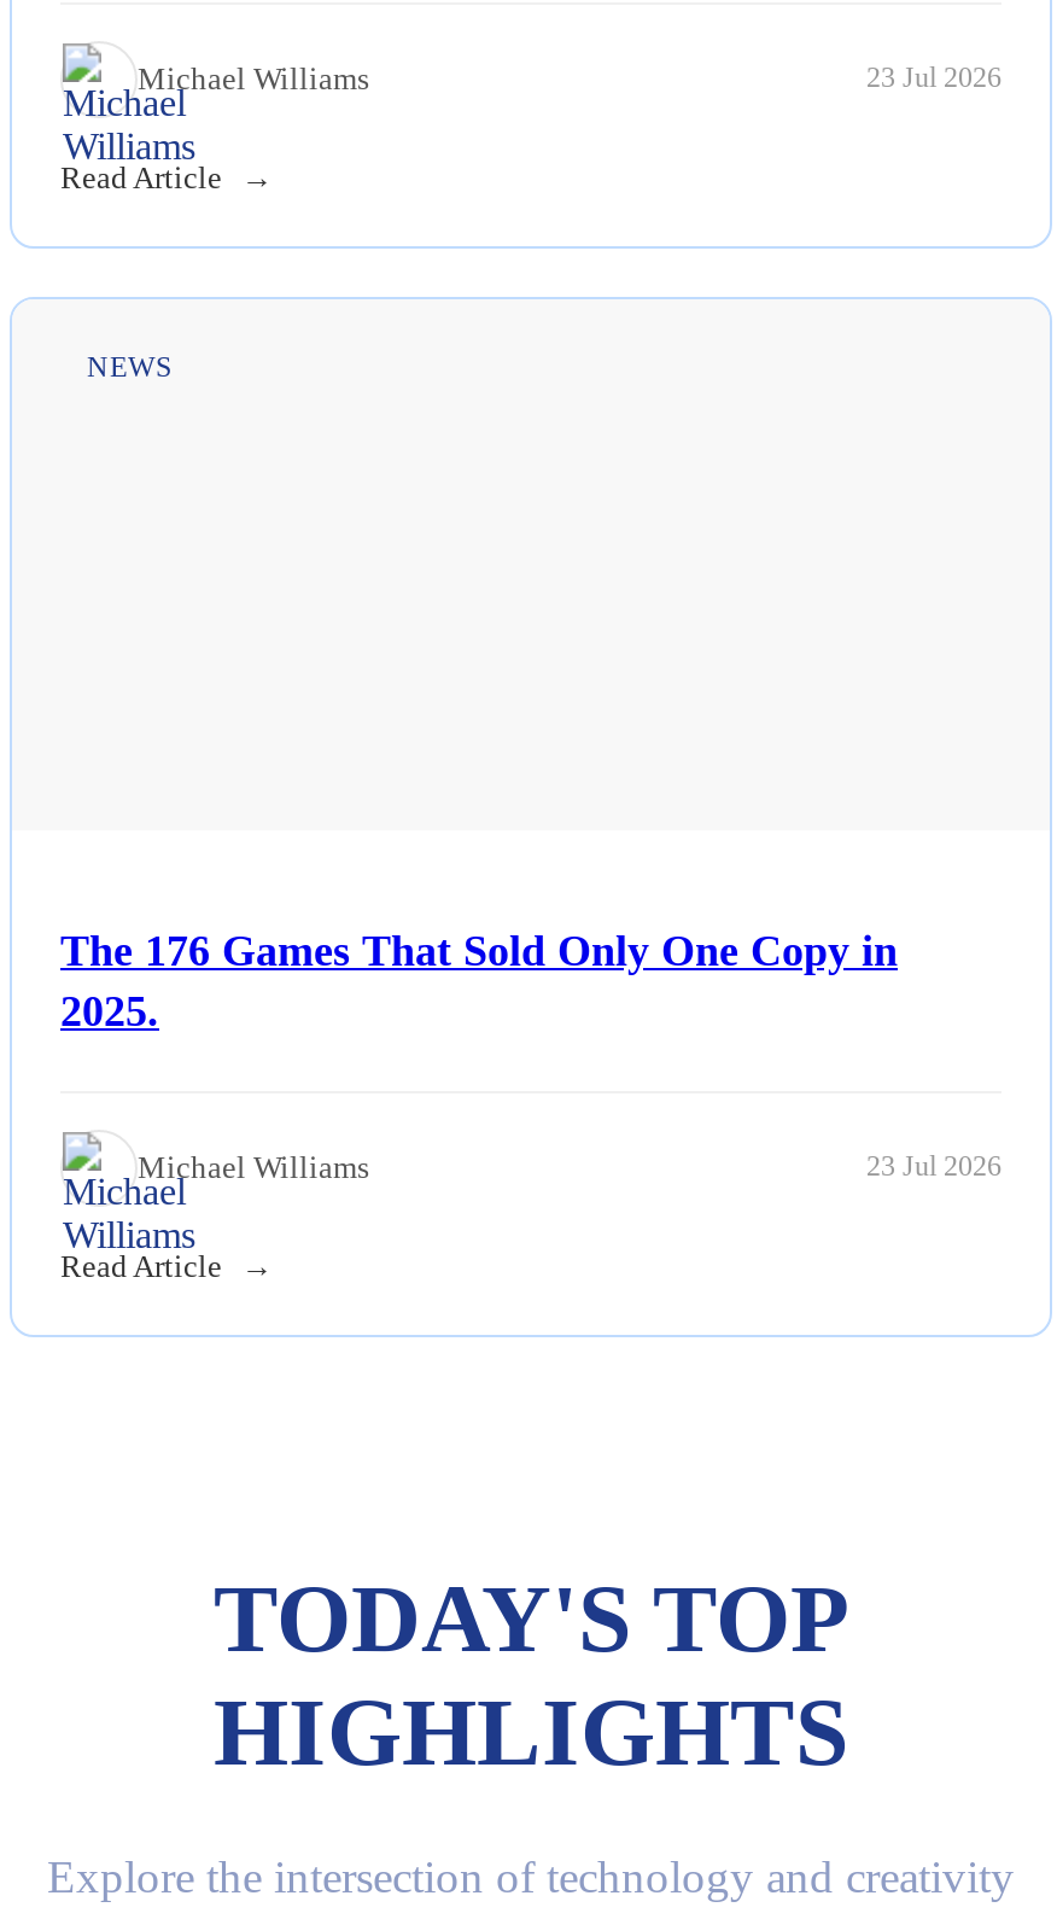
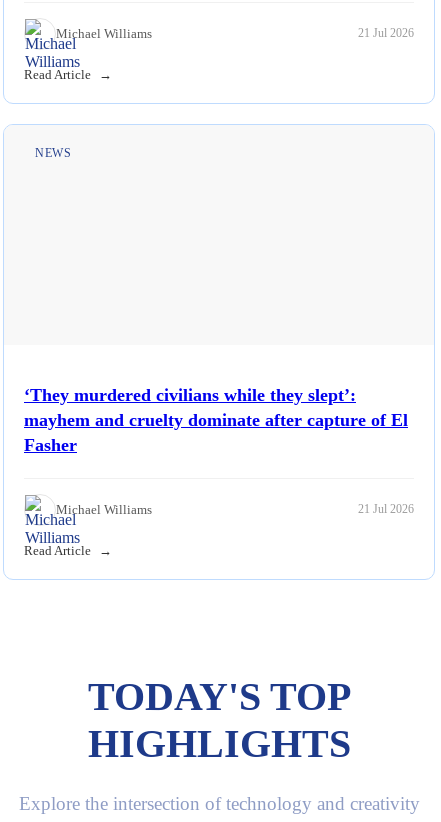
- 23 Jul 2026
+ 21 Jul 2026

- The 176 Games That Sold Only One Copy in
- 2025.
+ ‘They murdered civilians while they slept’:
+ mayhem and cruelty dominate after capture of El
+ Fasher

- 23 Jul 2026
+ 21 Jul 2026
